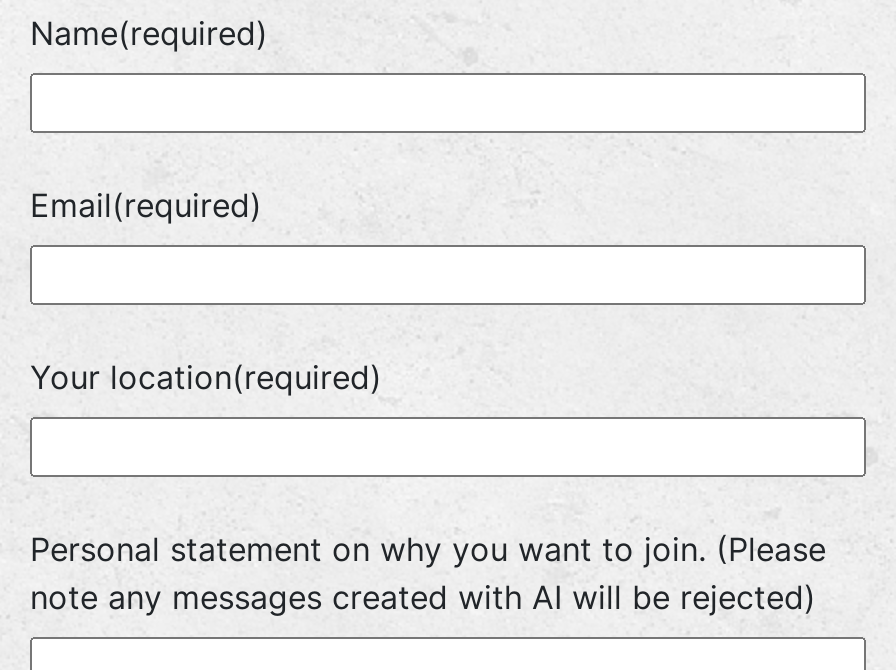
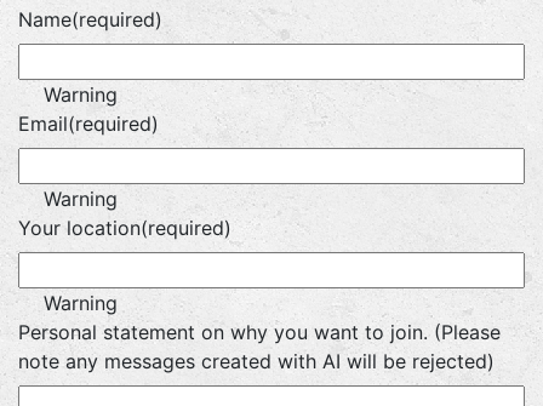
+ Warning

+ Warning

+ Warning
